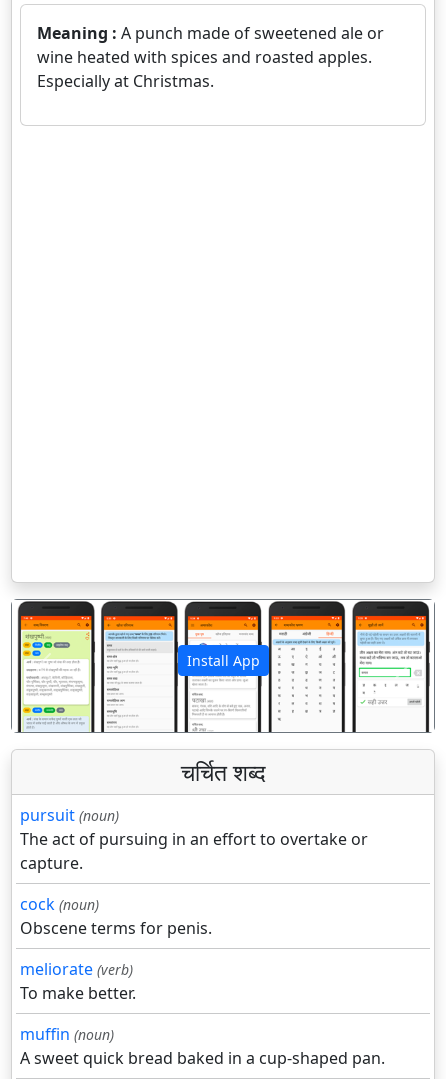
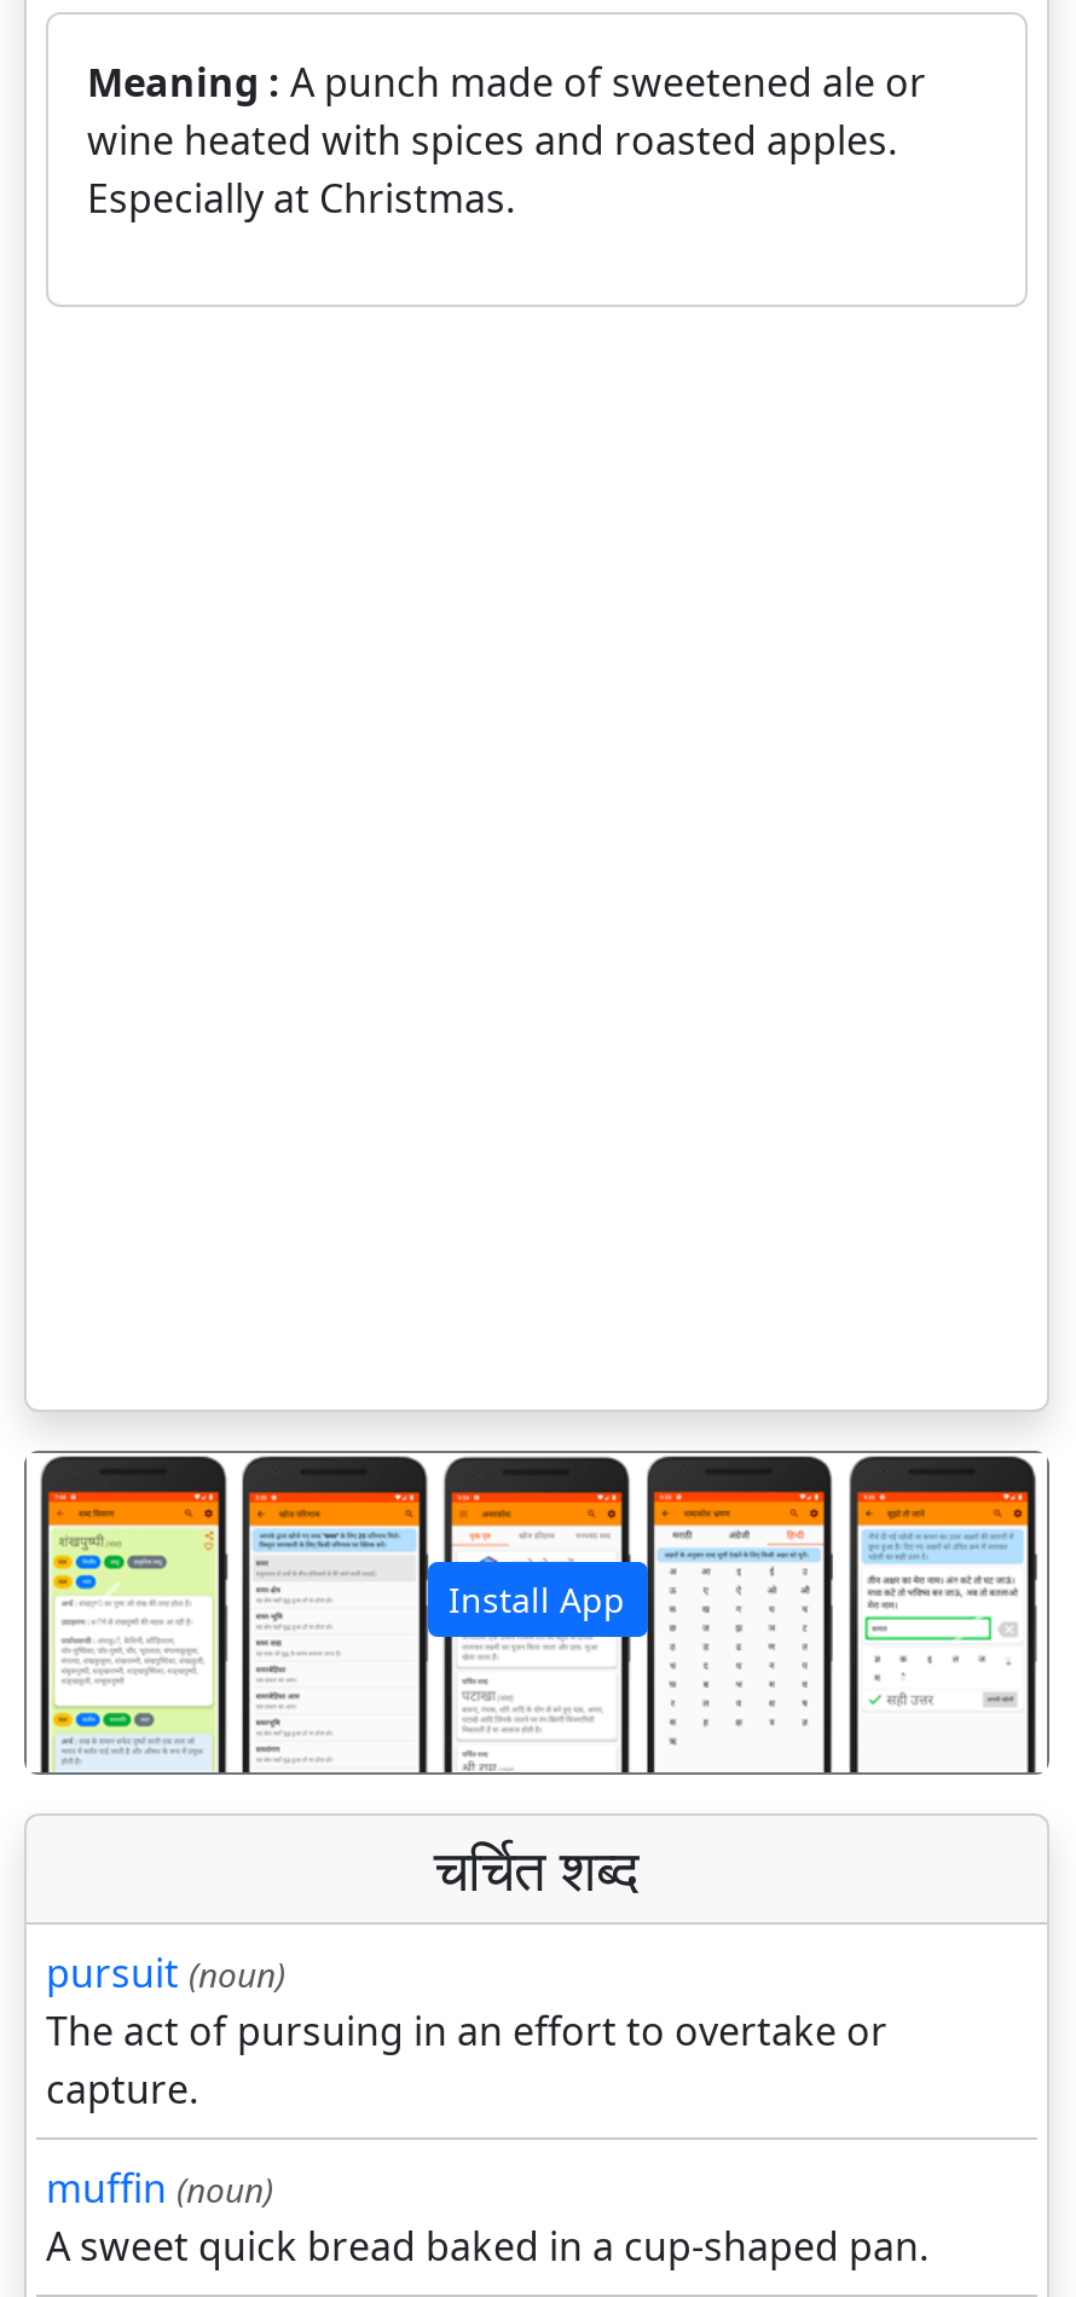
- cock (noun)
- Obscene terms for penis.
- meliorate (verb)
- To make better.
